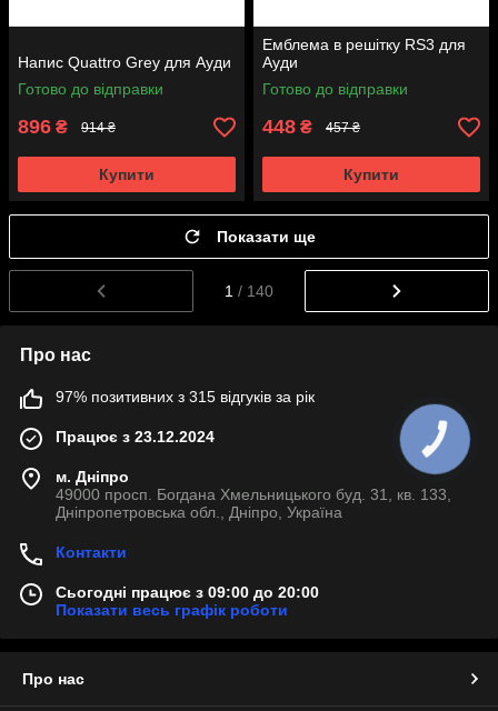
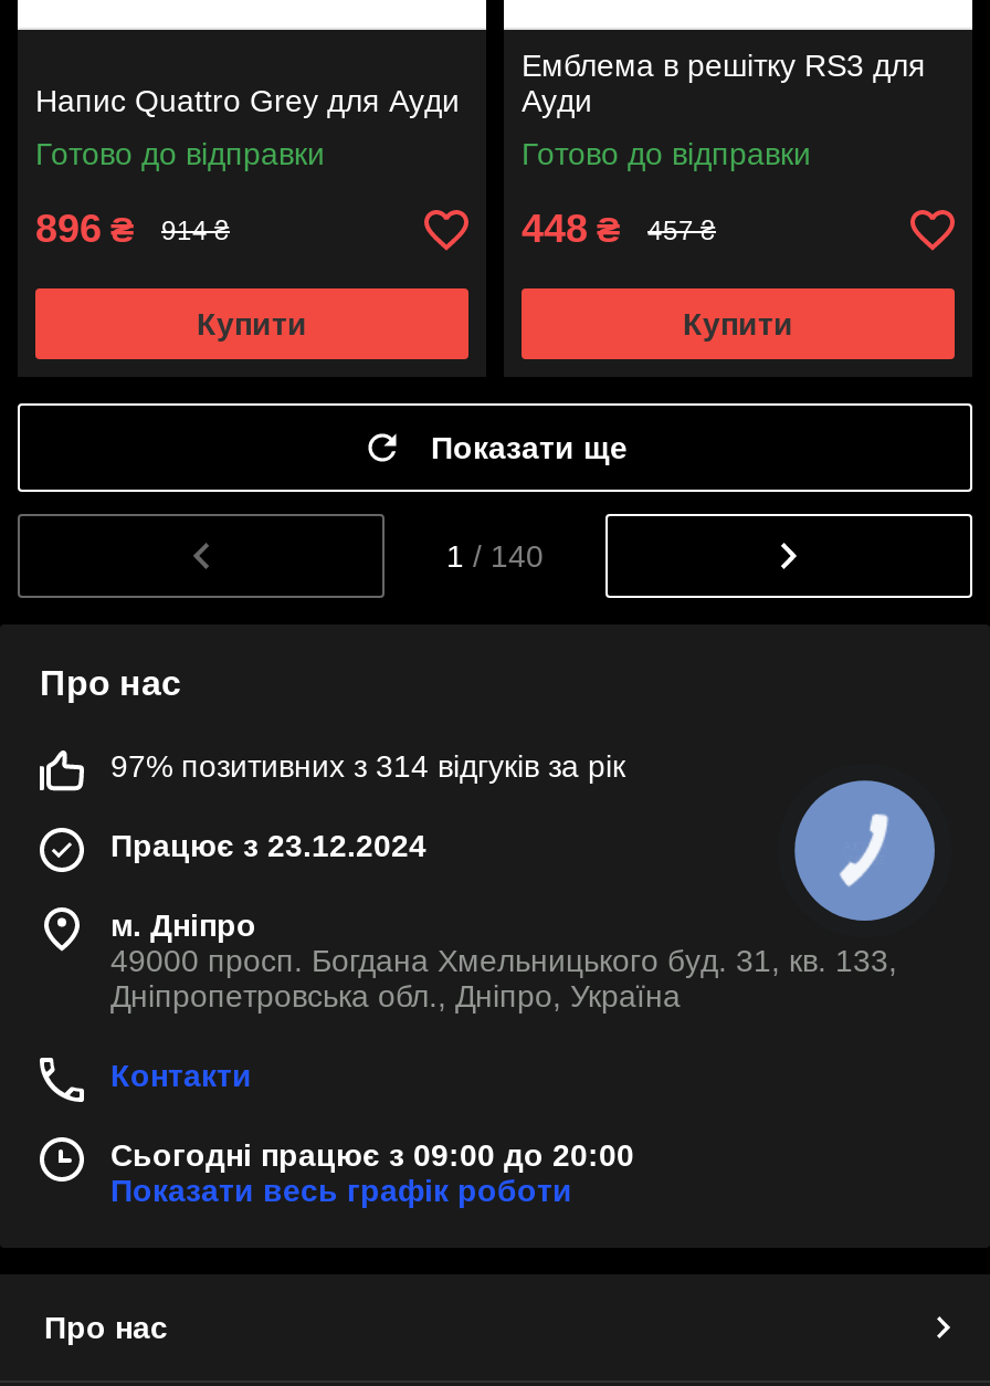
- 97% позитивних з 315 відгуків за рік
+ 97% позитивних з 314 відгуків за рік
